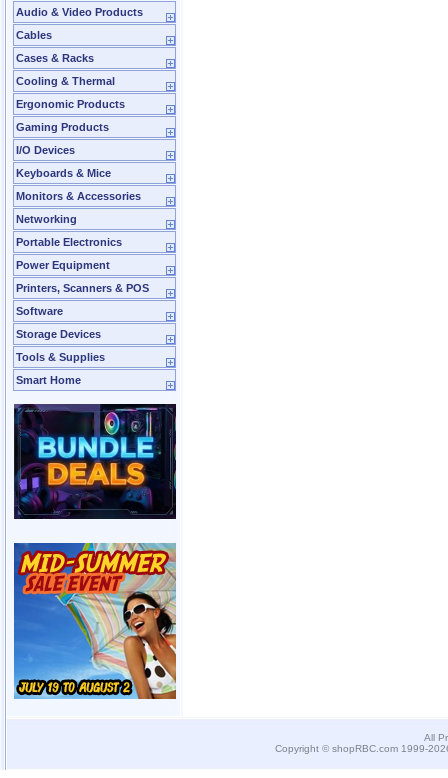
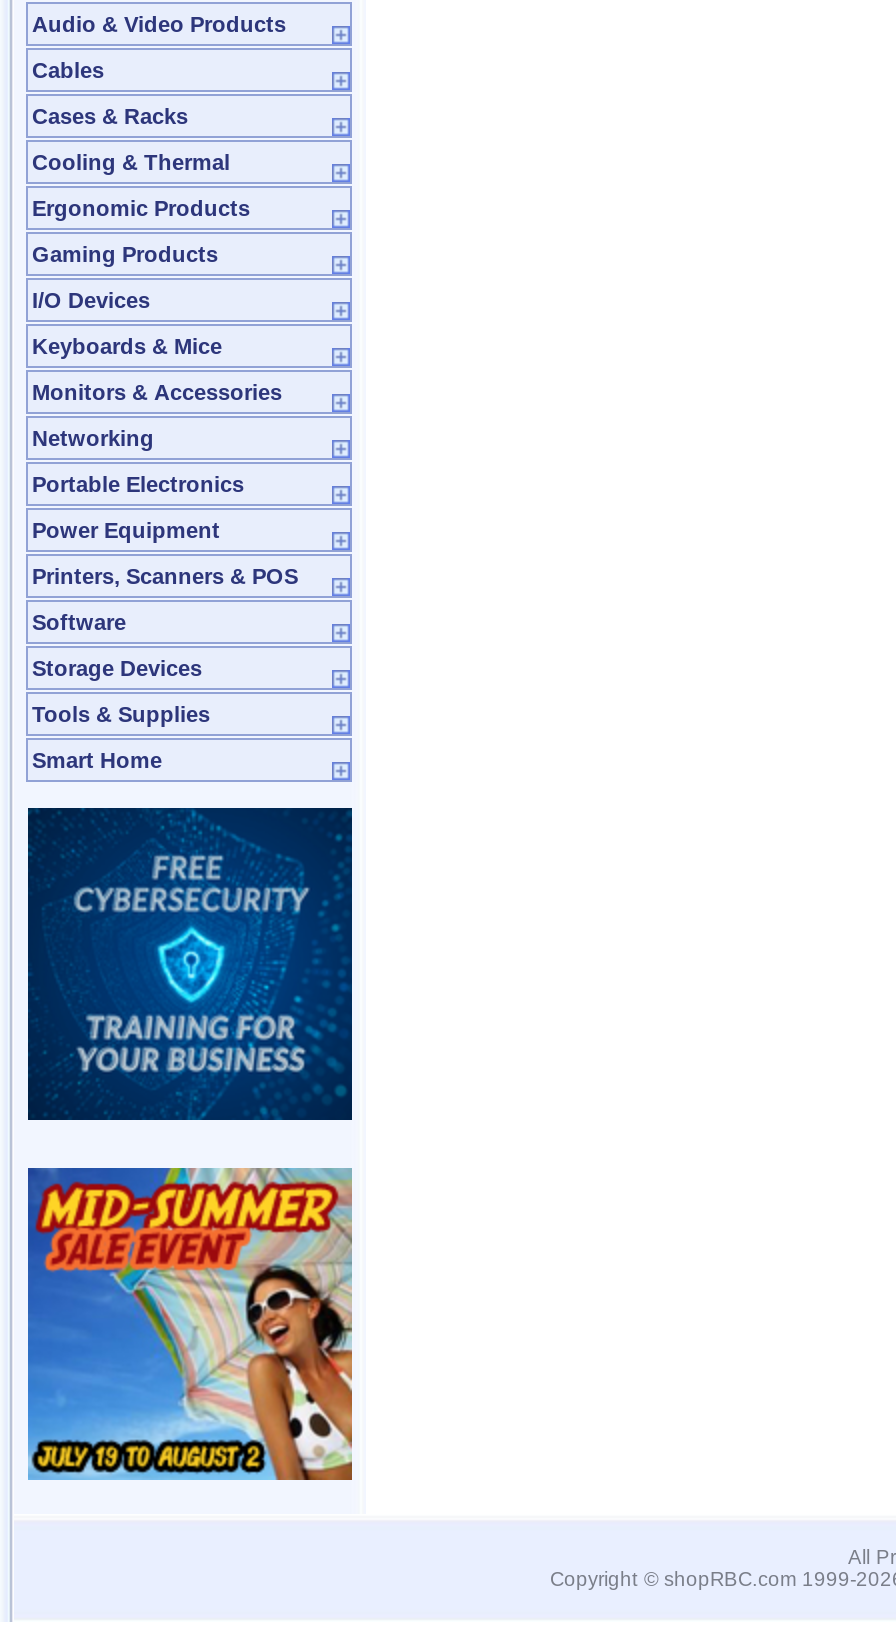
- [image]
+ [image]
